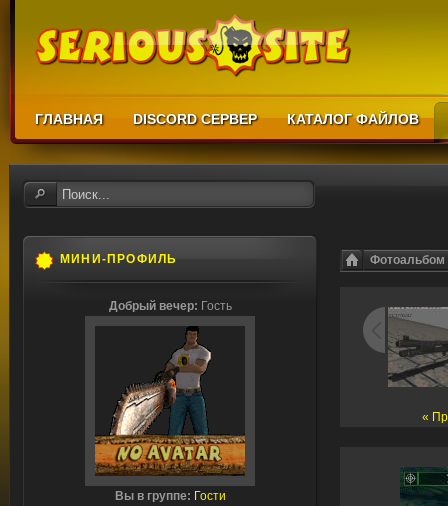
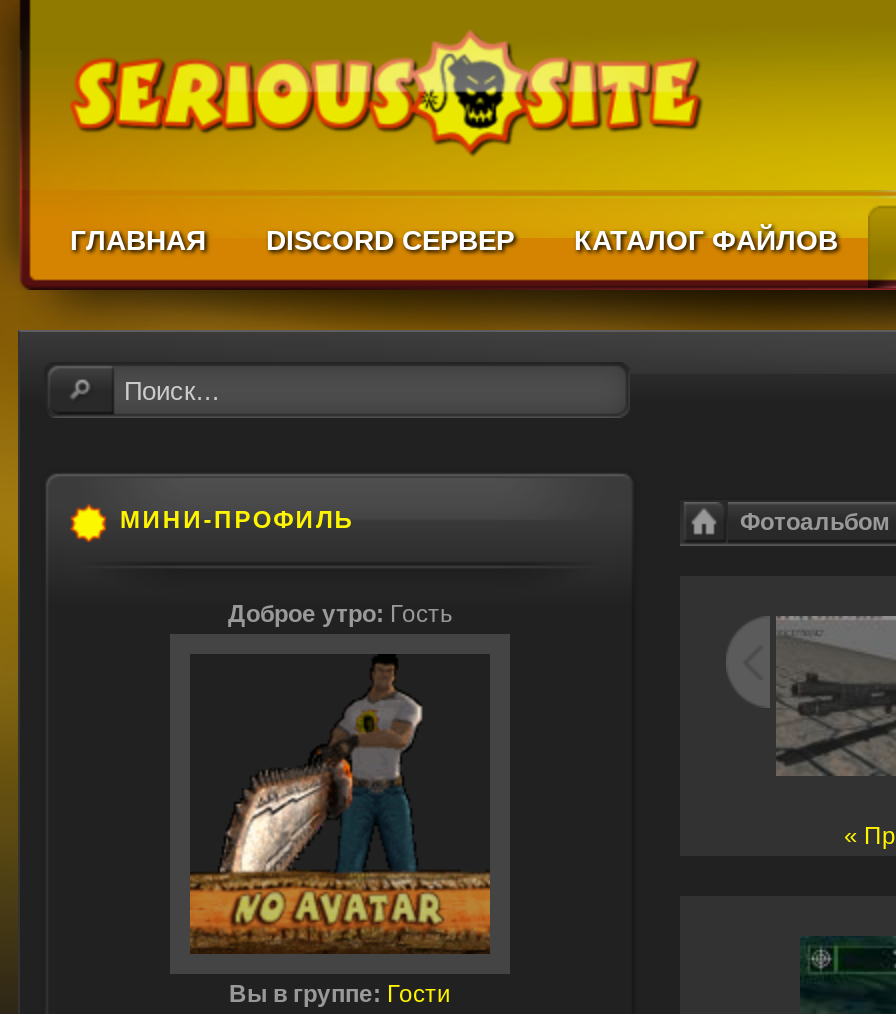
- Добрый вечер: Гость
+ Доброе утро: Гость
